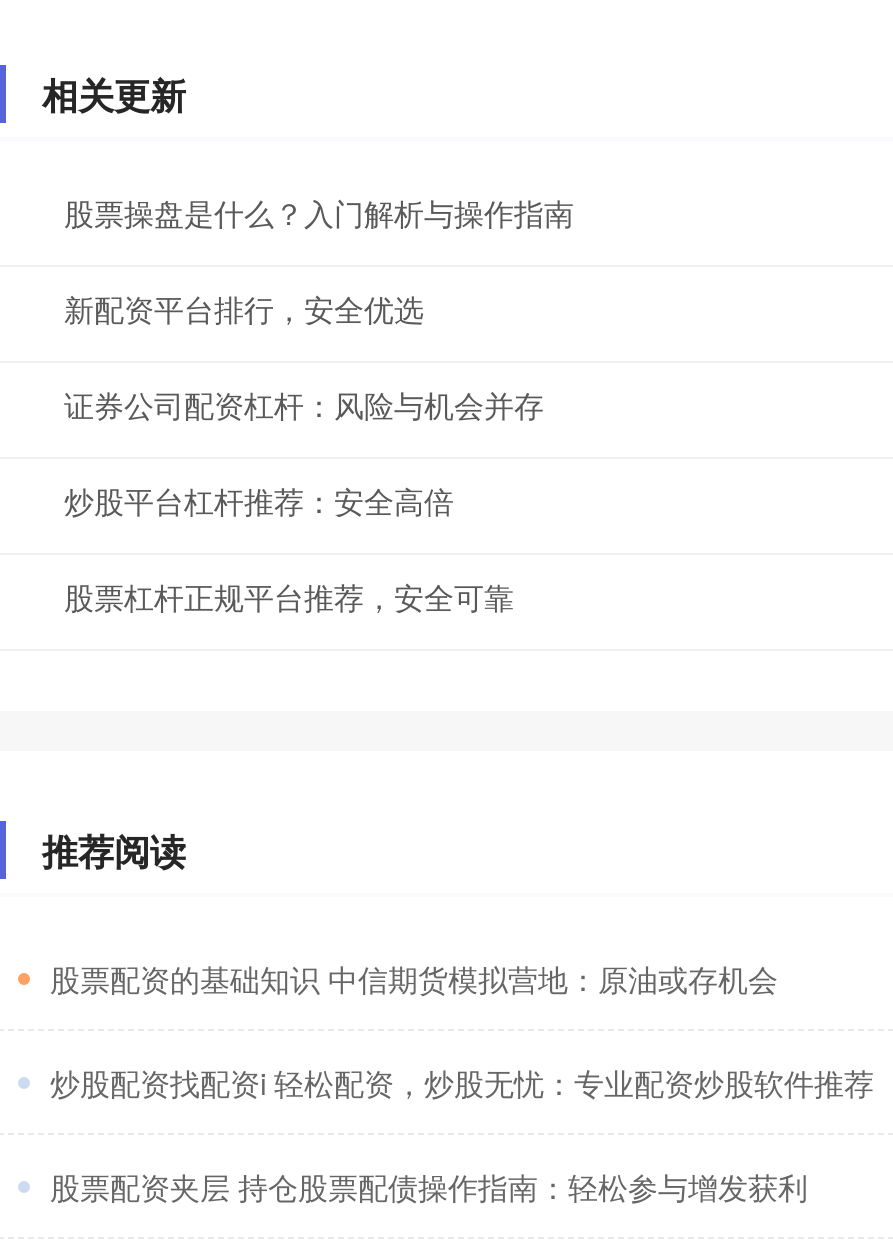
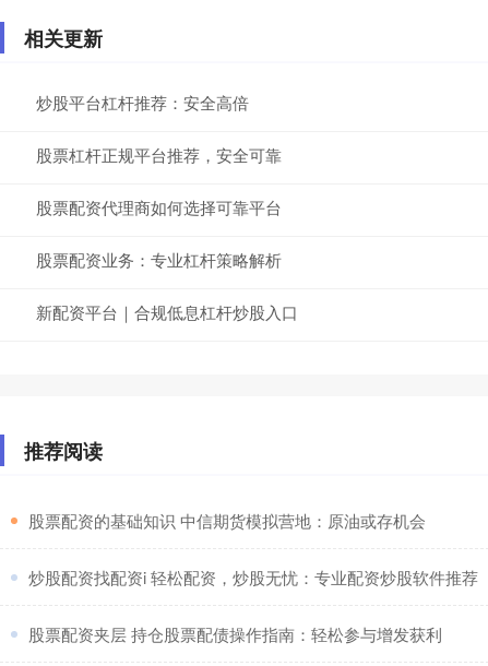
- 股票操盘是什么？入门解析与操作指南
- 新配资平台排行，安全优选
- 证券公司配资杠杆：风险与机会并存

moved up: 炒股平台杠杆推荐：安全高倍 | 股票杠杆正规平台推荐，安全可靠

+ 股票配资代理商如何选择可靠平台
+ 股票配资业务：专业杠杆策略解析
+ 新配资平台｜合规低息杠杆炒股入口
